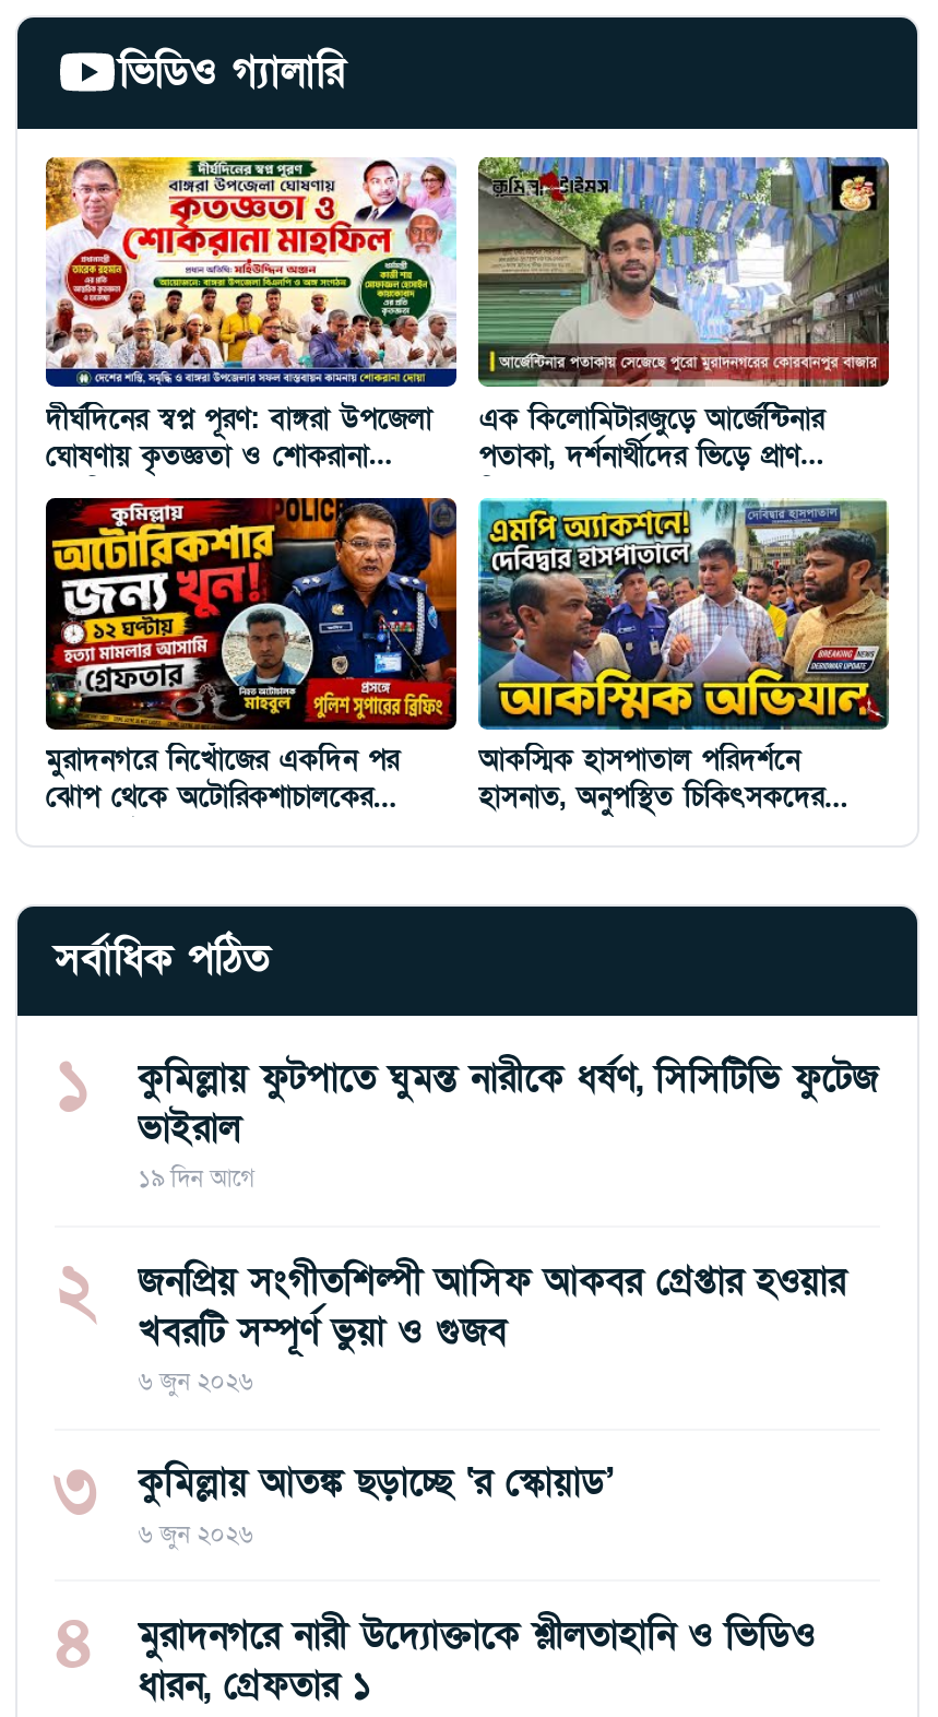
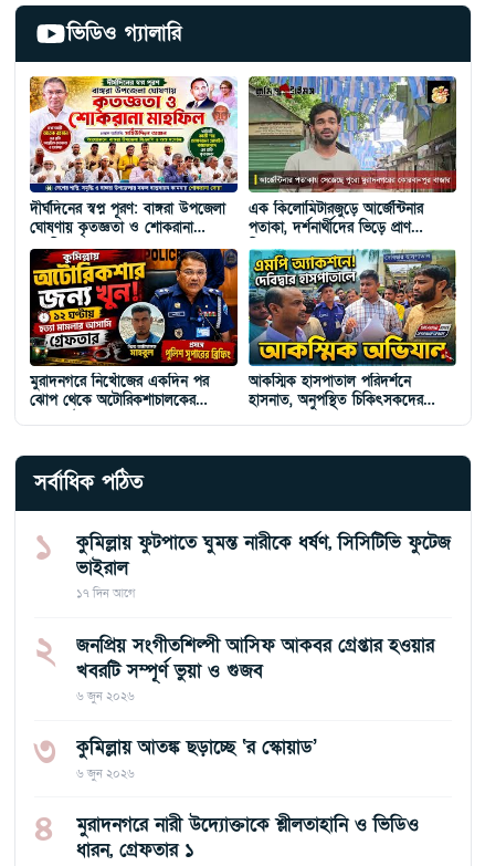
- ১৯ দিন আগে
+ ১৭ দিন আগে
